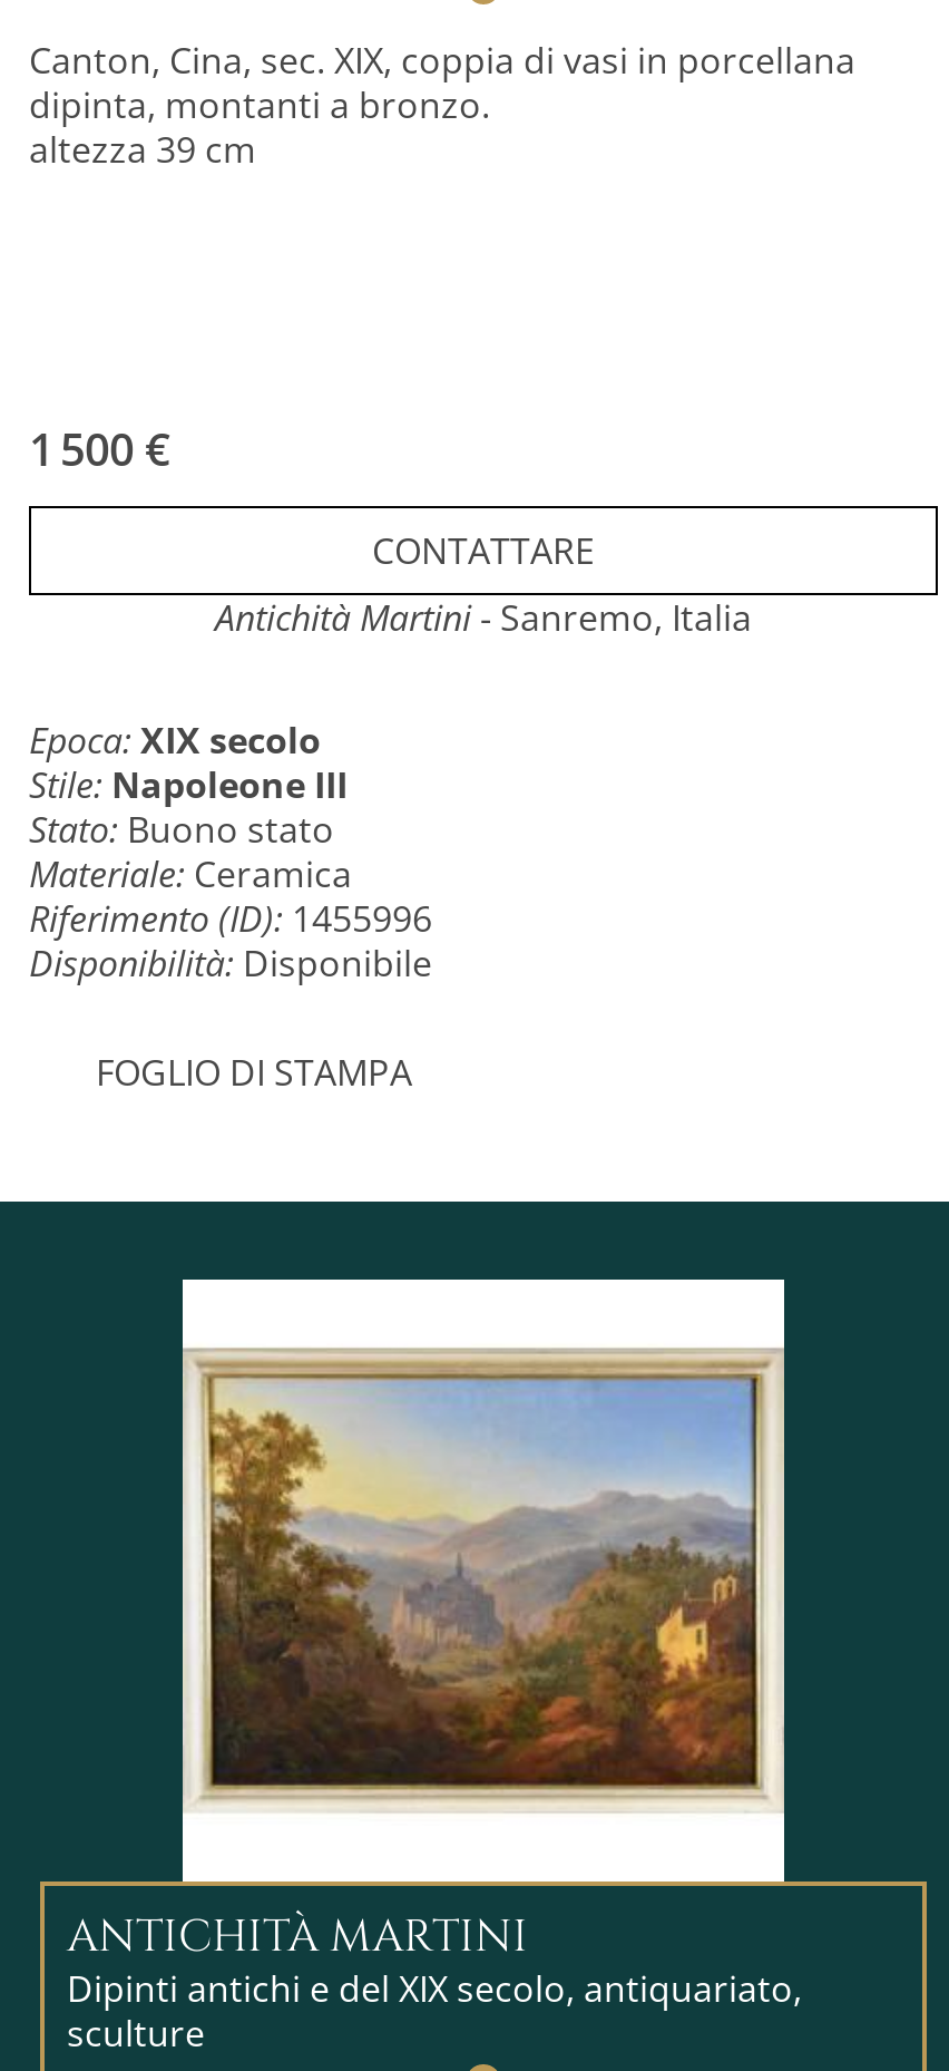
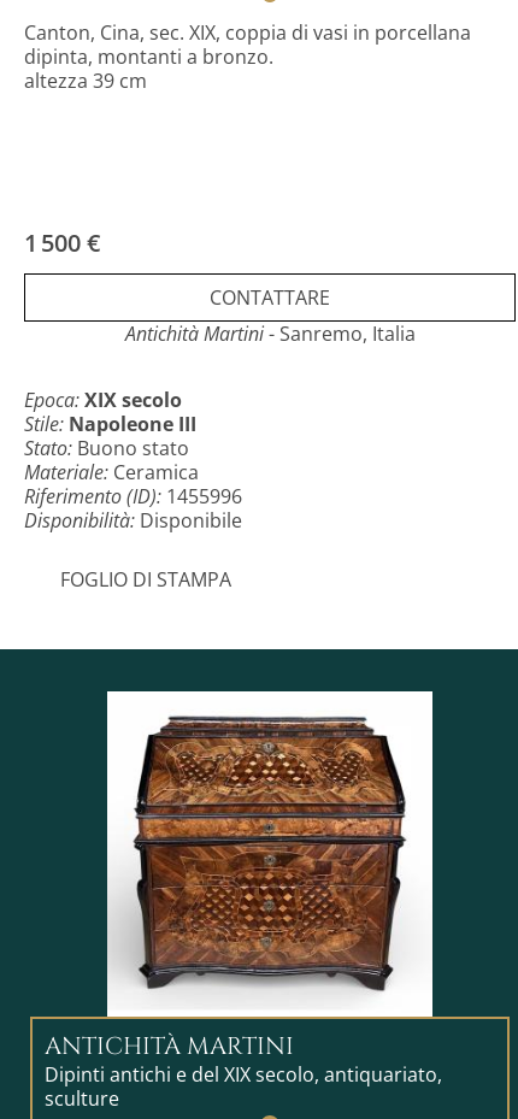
- [image]
+ [image]
